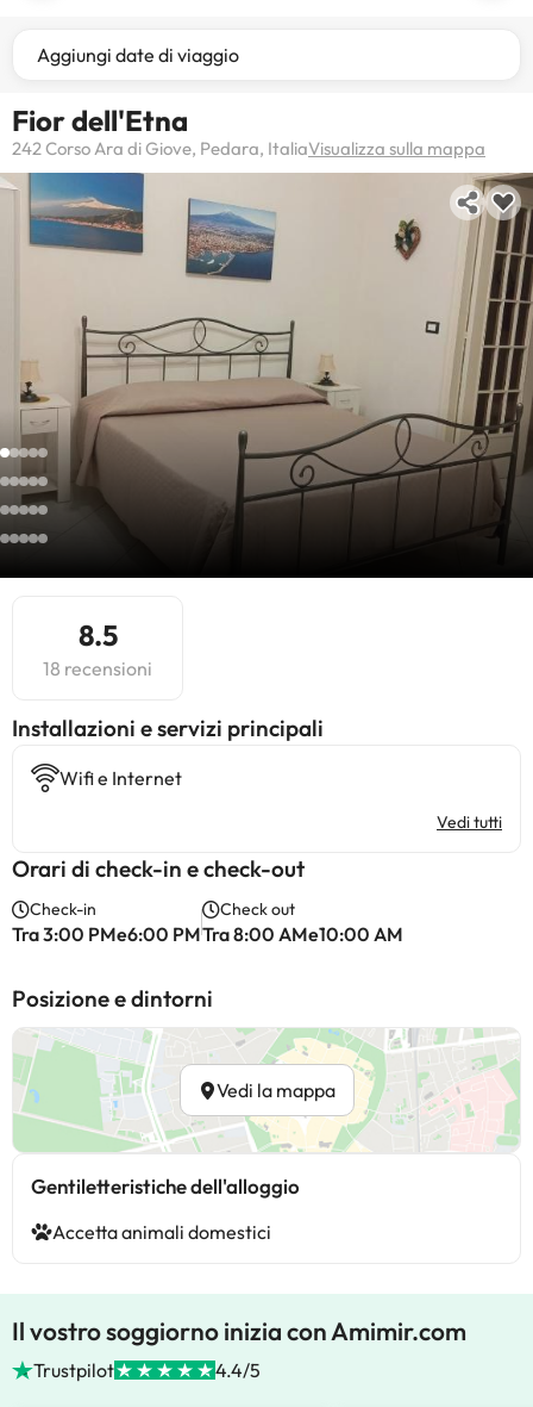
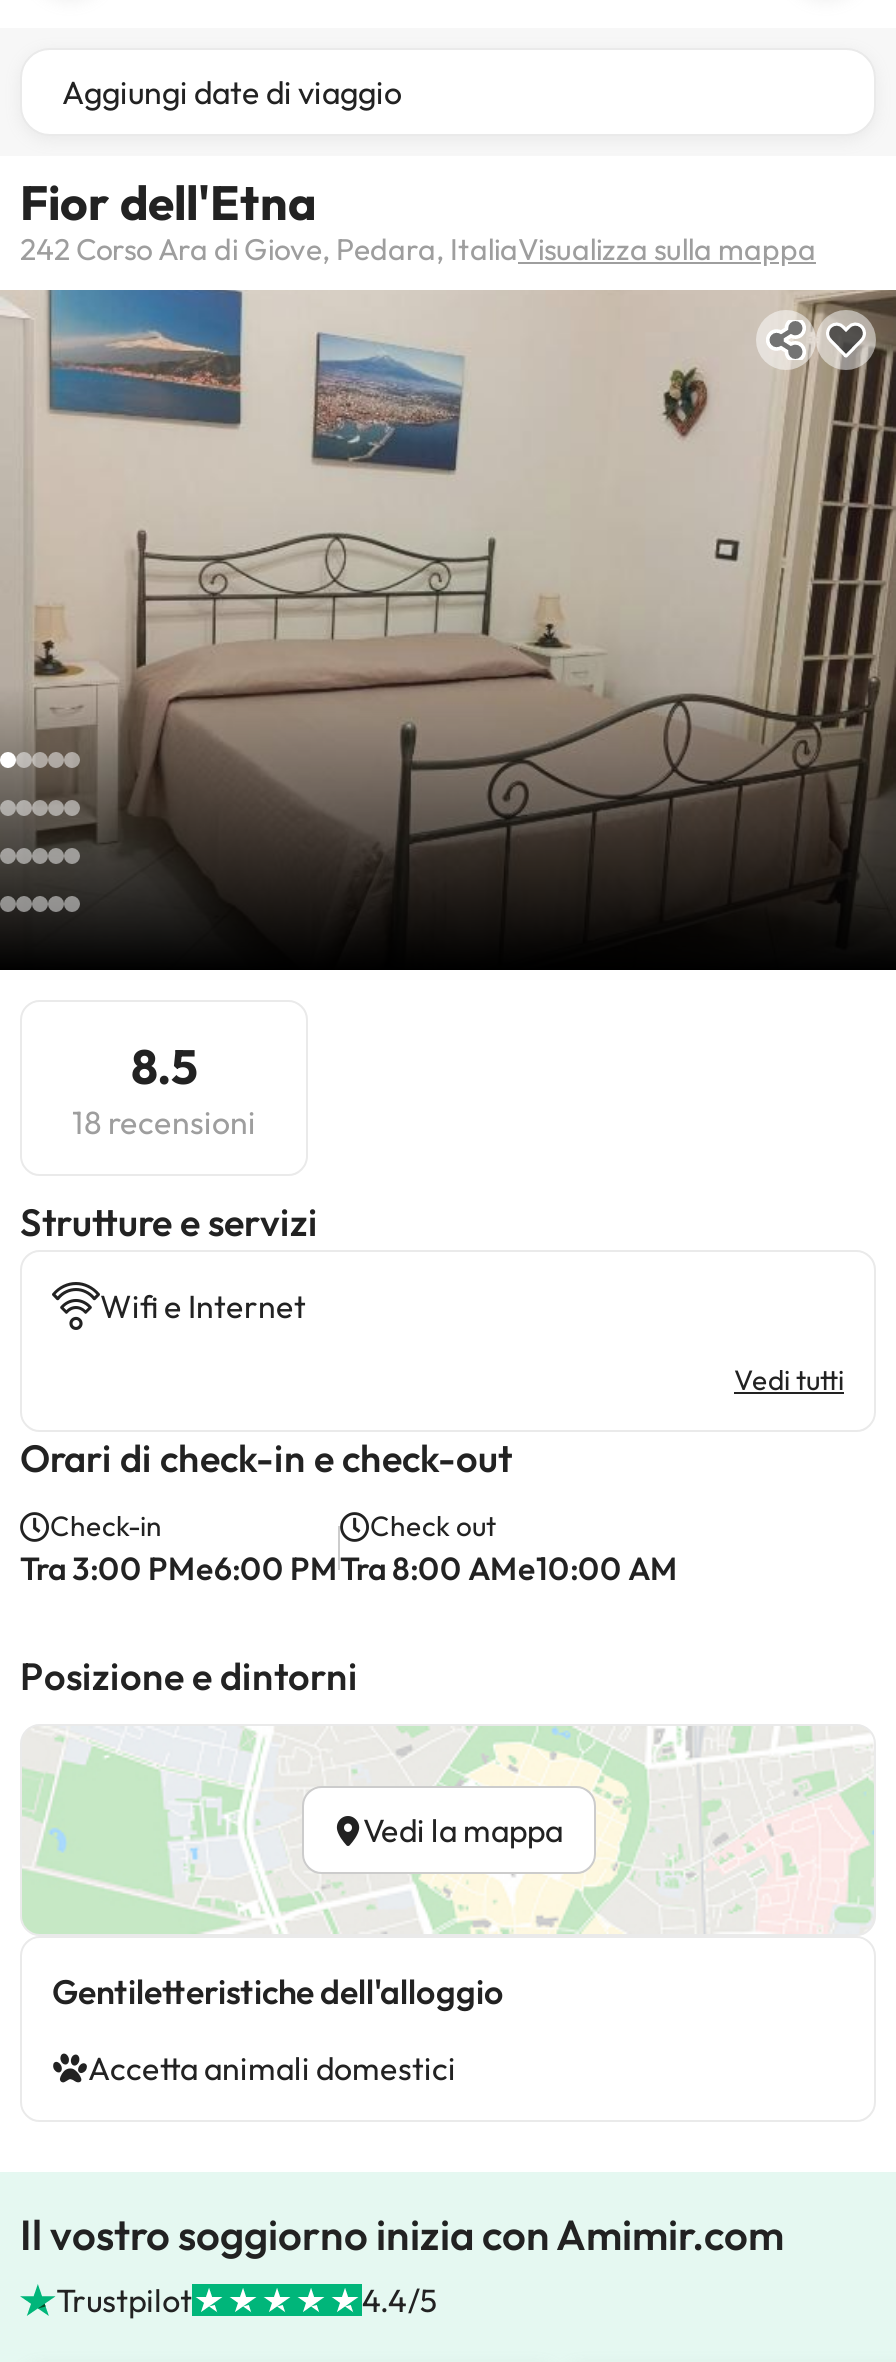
- Installazioni e servizi principali
+ Strutture e servizi
